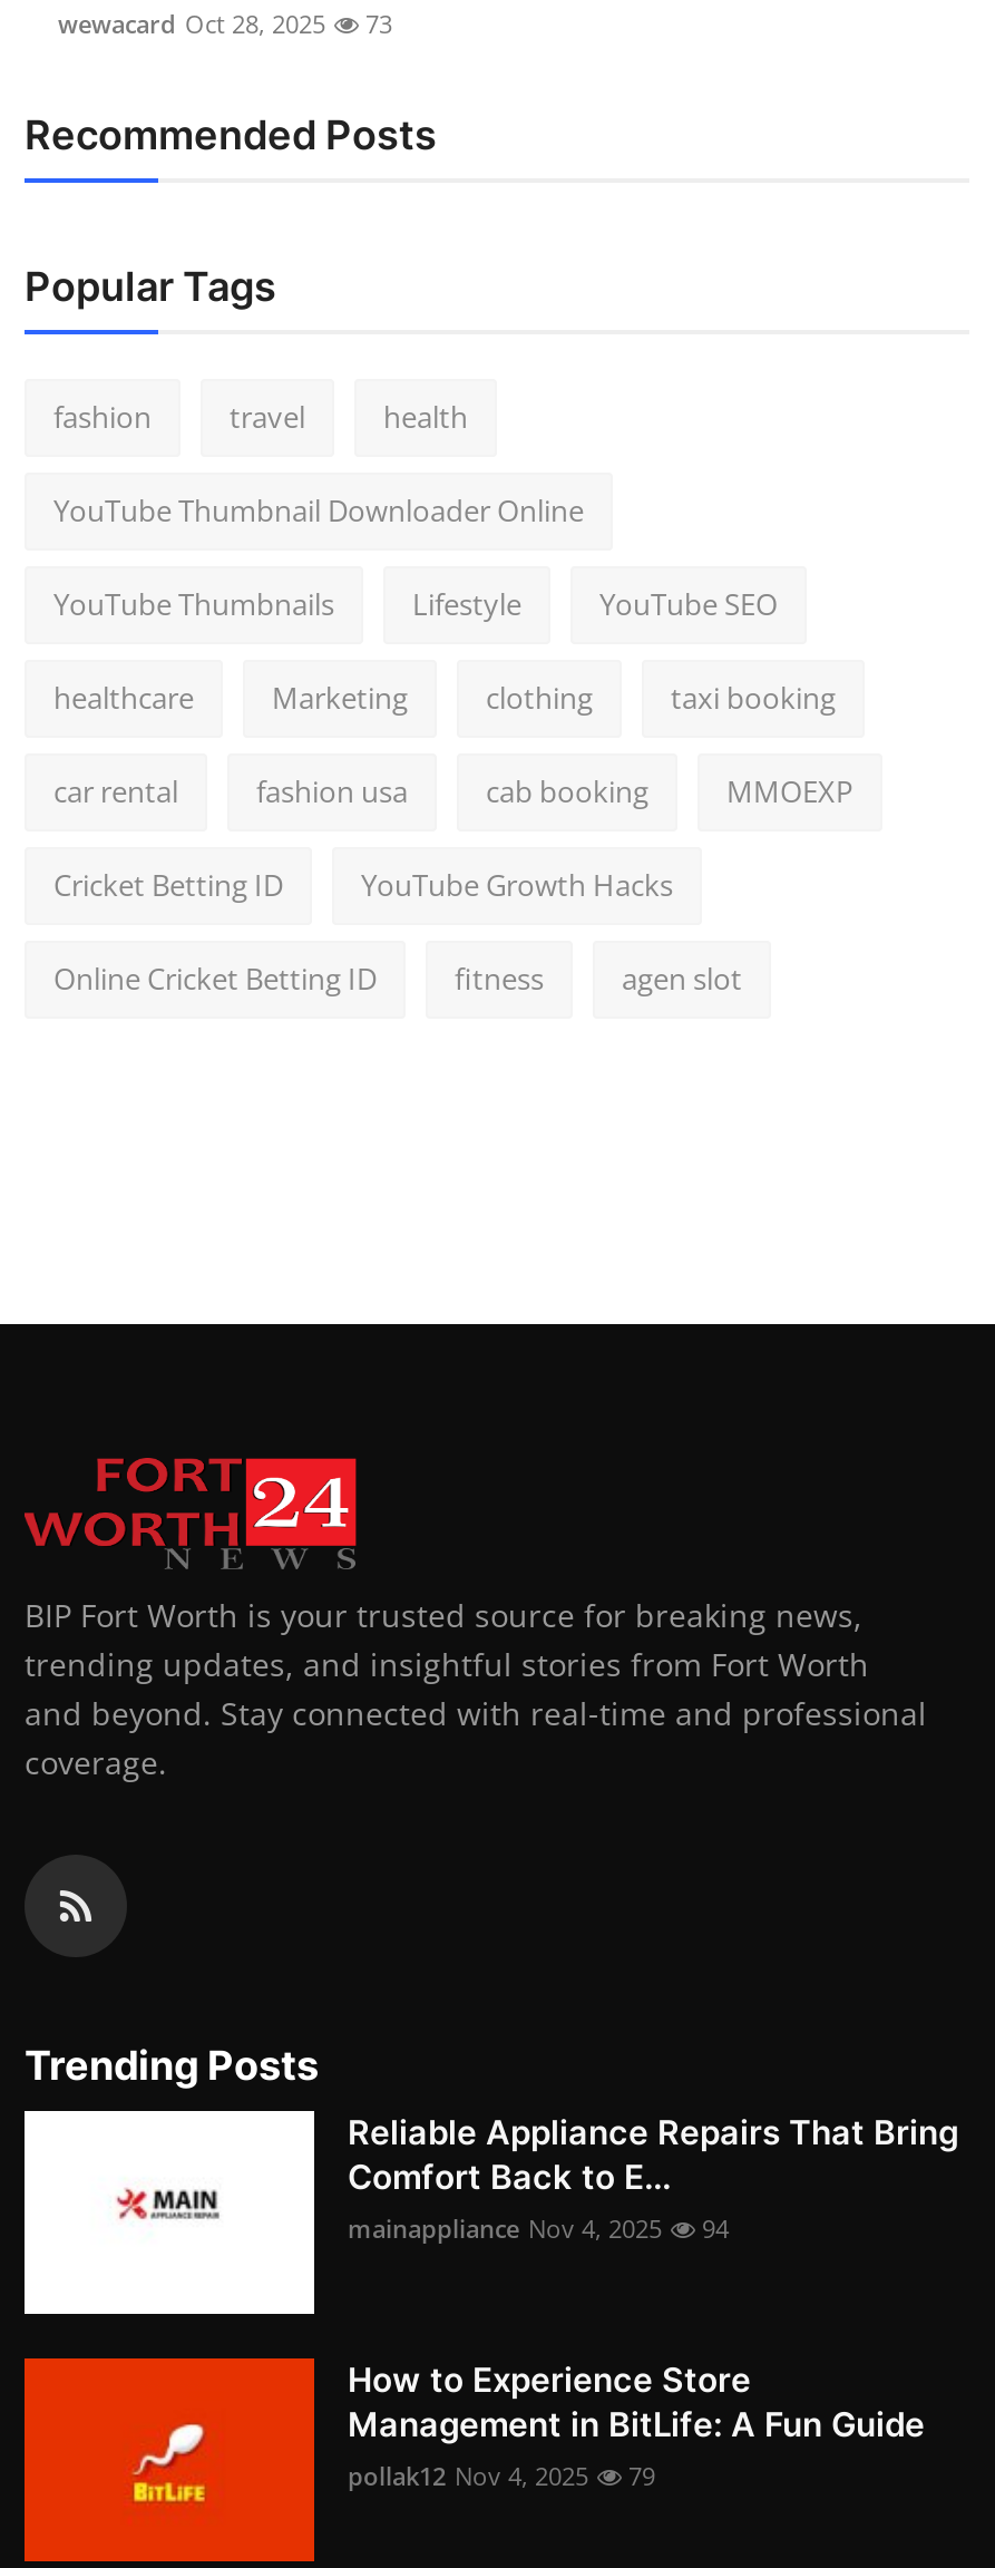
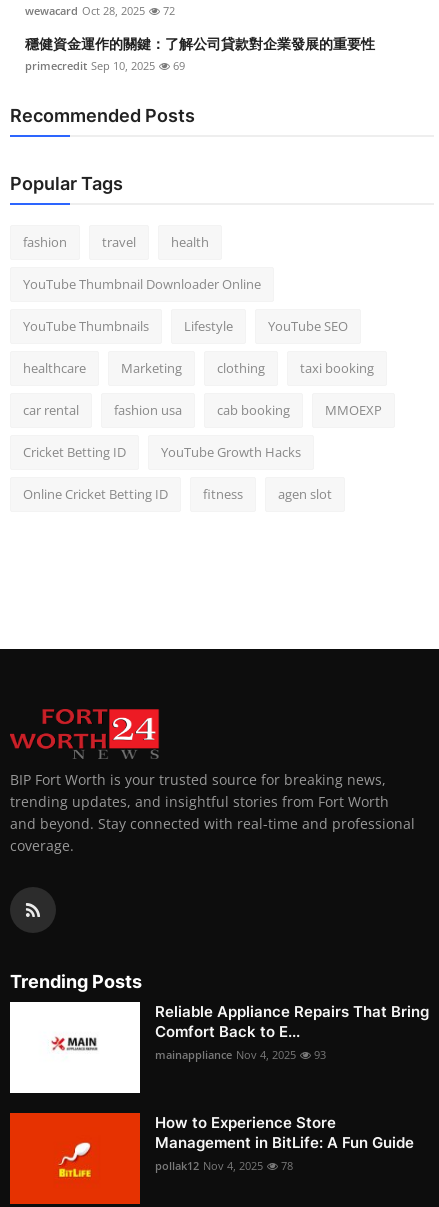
- 73
+ 72
+ 穩健資金運作的關鍵：了解公司貸款對企業發展的重要性
+ primecredit Sep 10, 2025
+ 69

- mainappliance Nov 4, 2025 94
+ mainappliance Nov 4, 2025 93

- pollak12 Nov 4, 2025 79
+ pollak12 Nov 4, 2025 78
